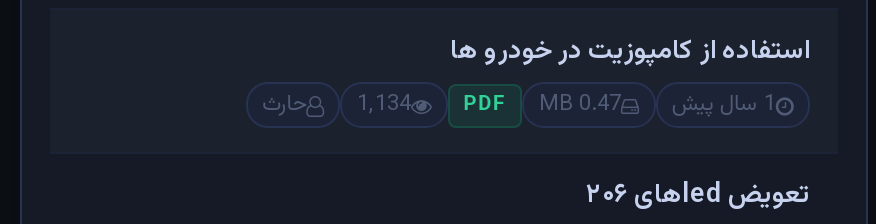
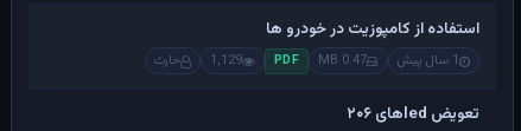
- PDF 1,134 حارث
+ PDF 1,129 حارث
